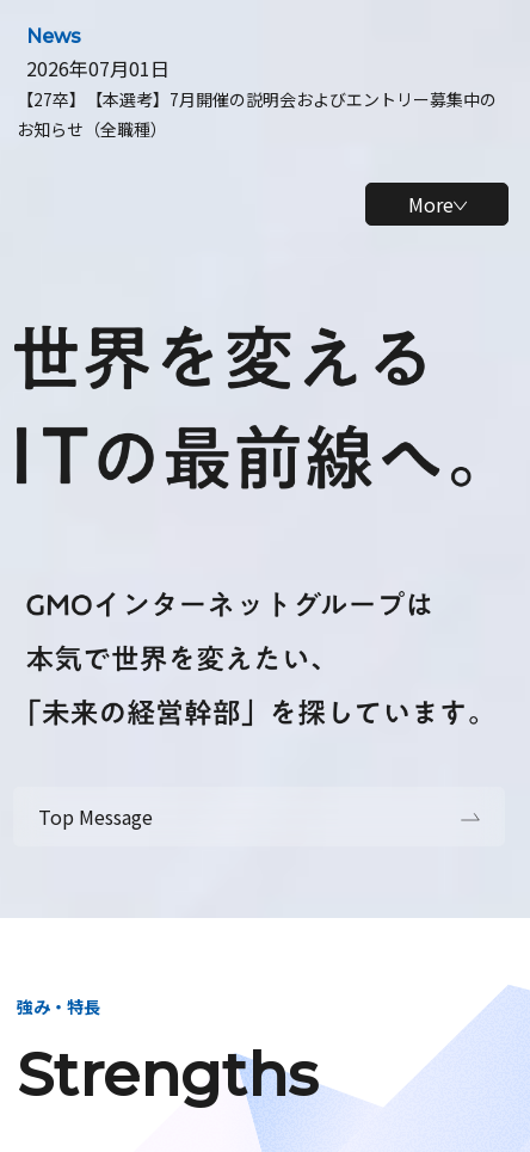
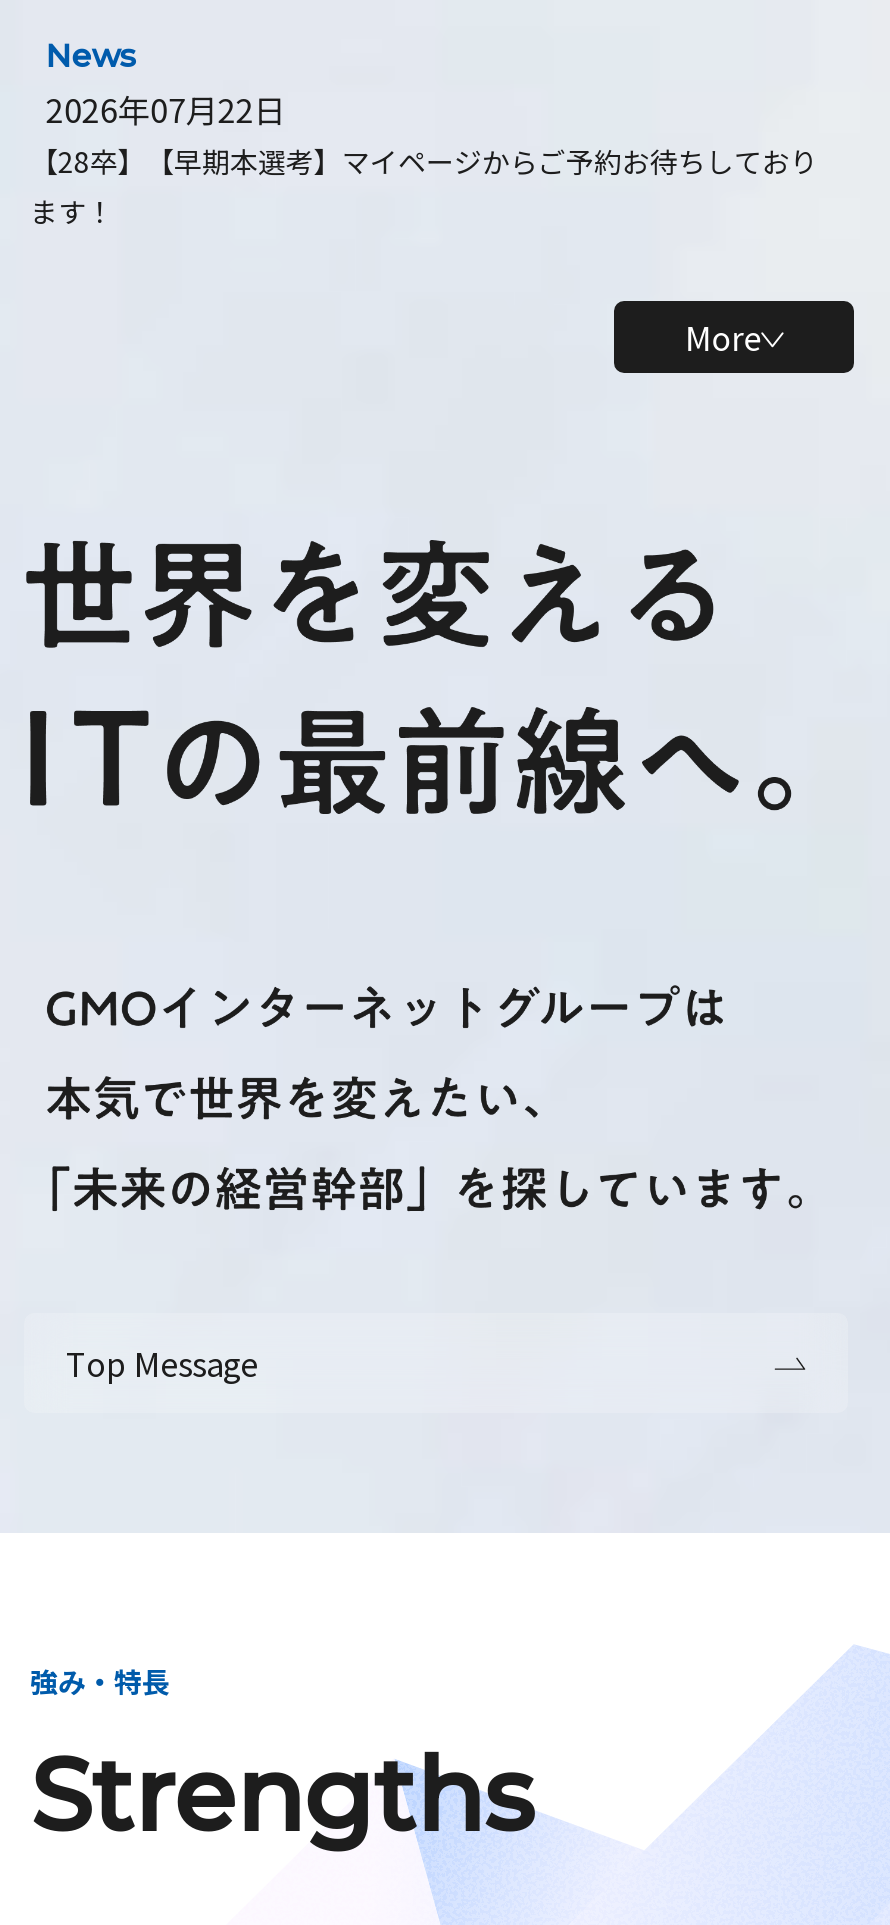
- 2026年07月01日
- 【27卒】【本選考】7月開催の説明会およびエントリー募集中の
- お知らせ（全職種）
+ 2026年07月22日
+ 【28卒】【早期本選考】マイページからご予約お待ちしており
+ ます！
